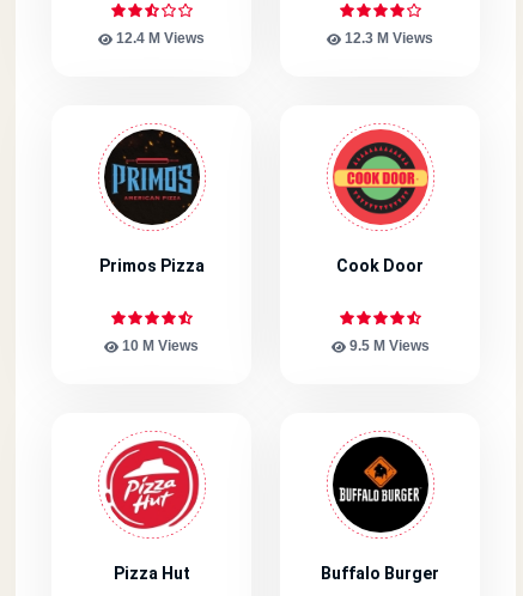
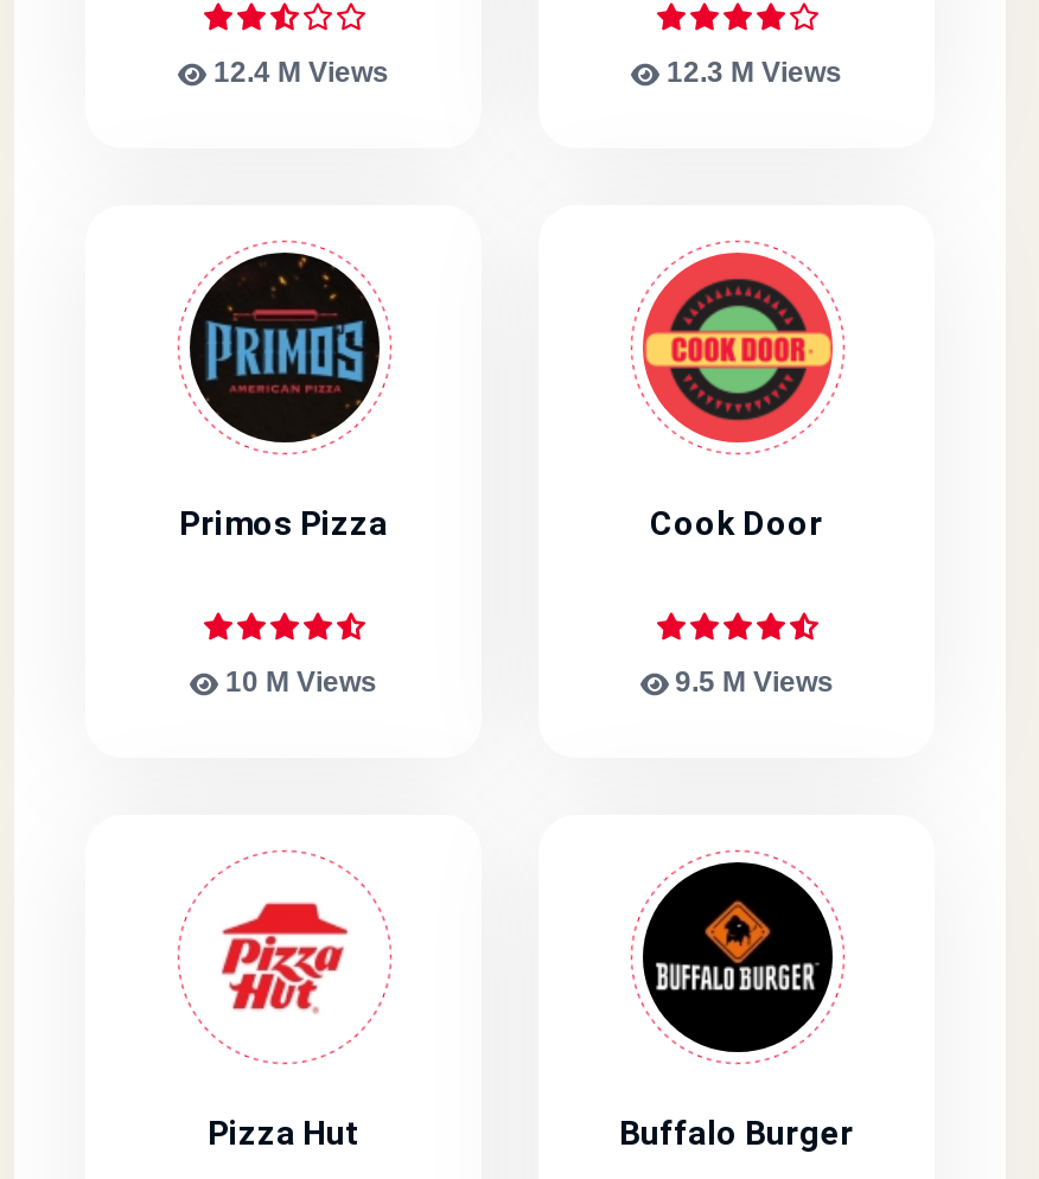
- [image]
+ [image]
